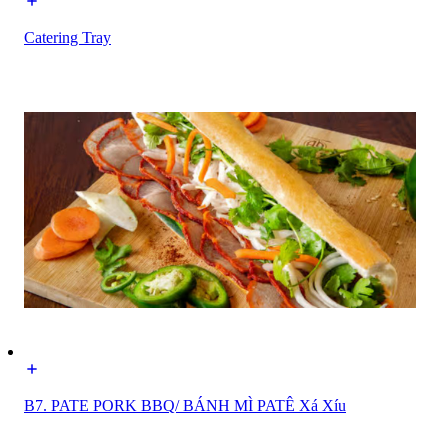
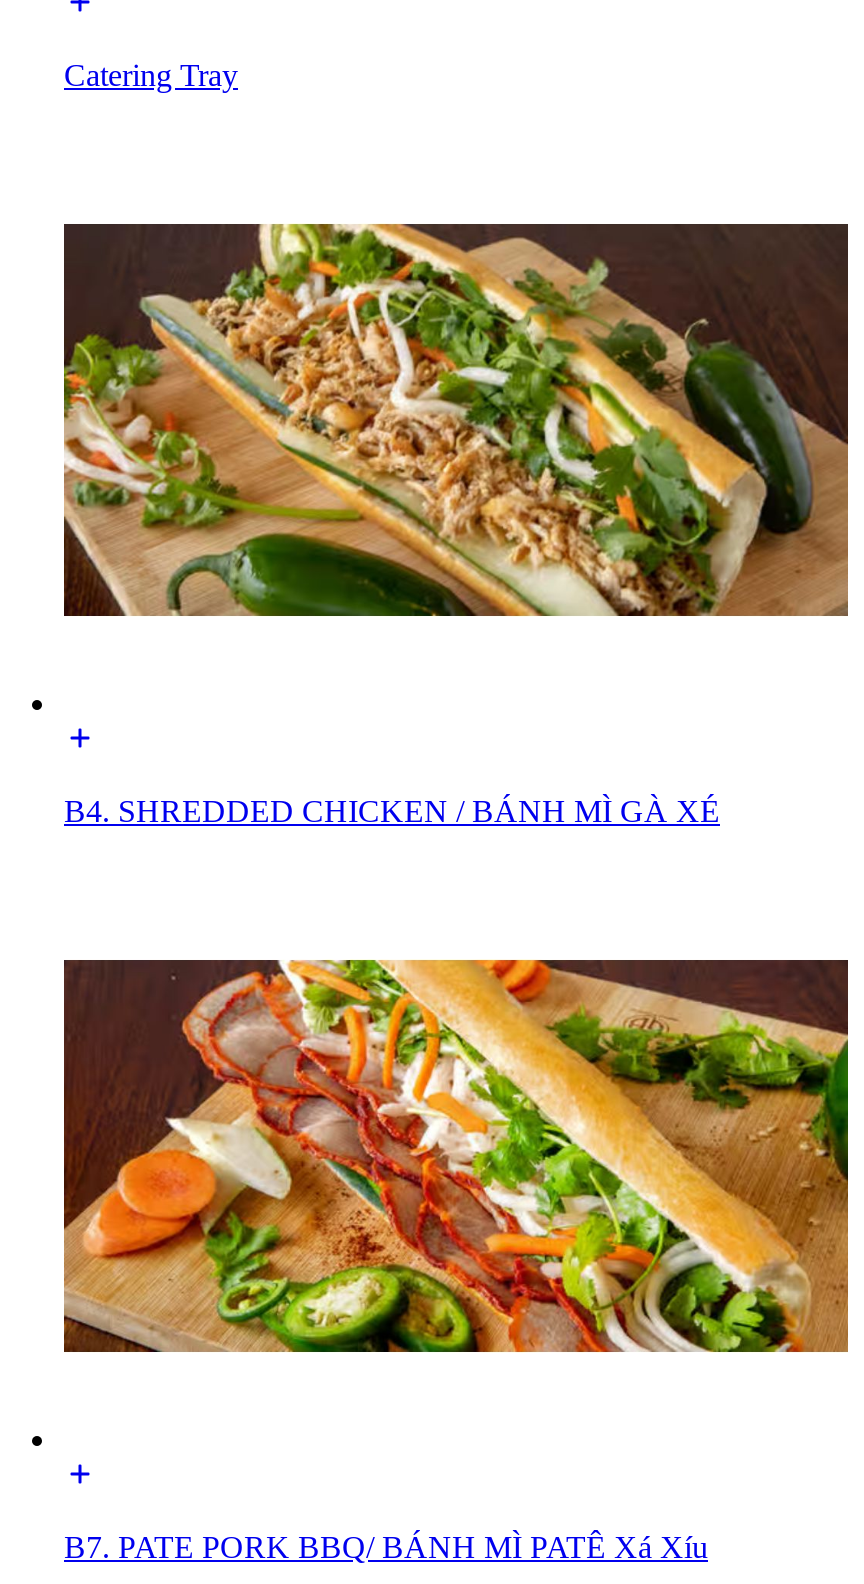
+ [image]

+ B4. SHREDDED CHICKEN / BÁNH MÌ GÀ XÉ
